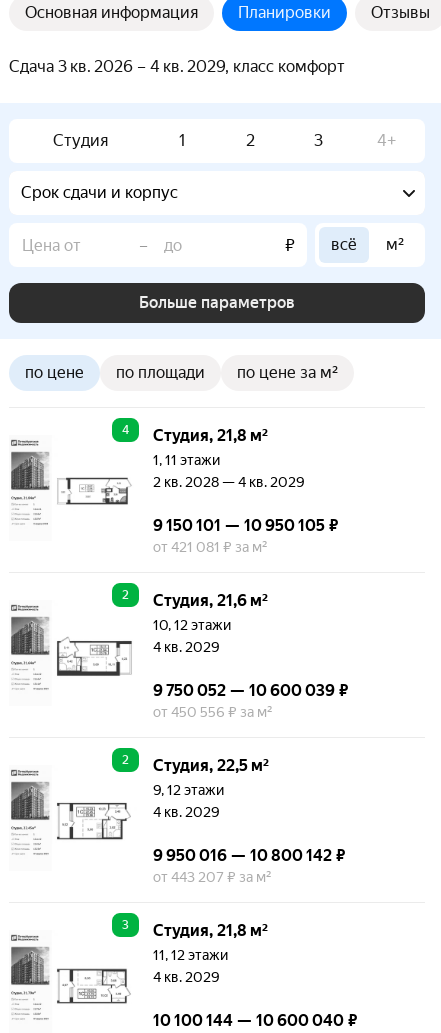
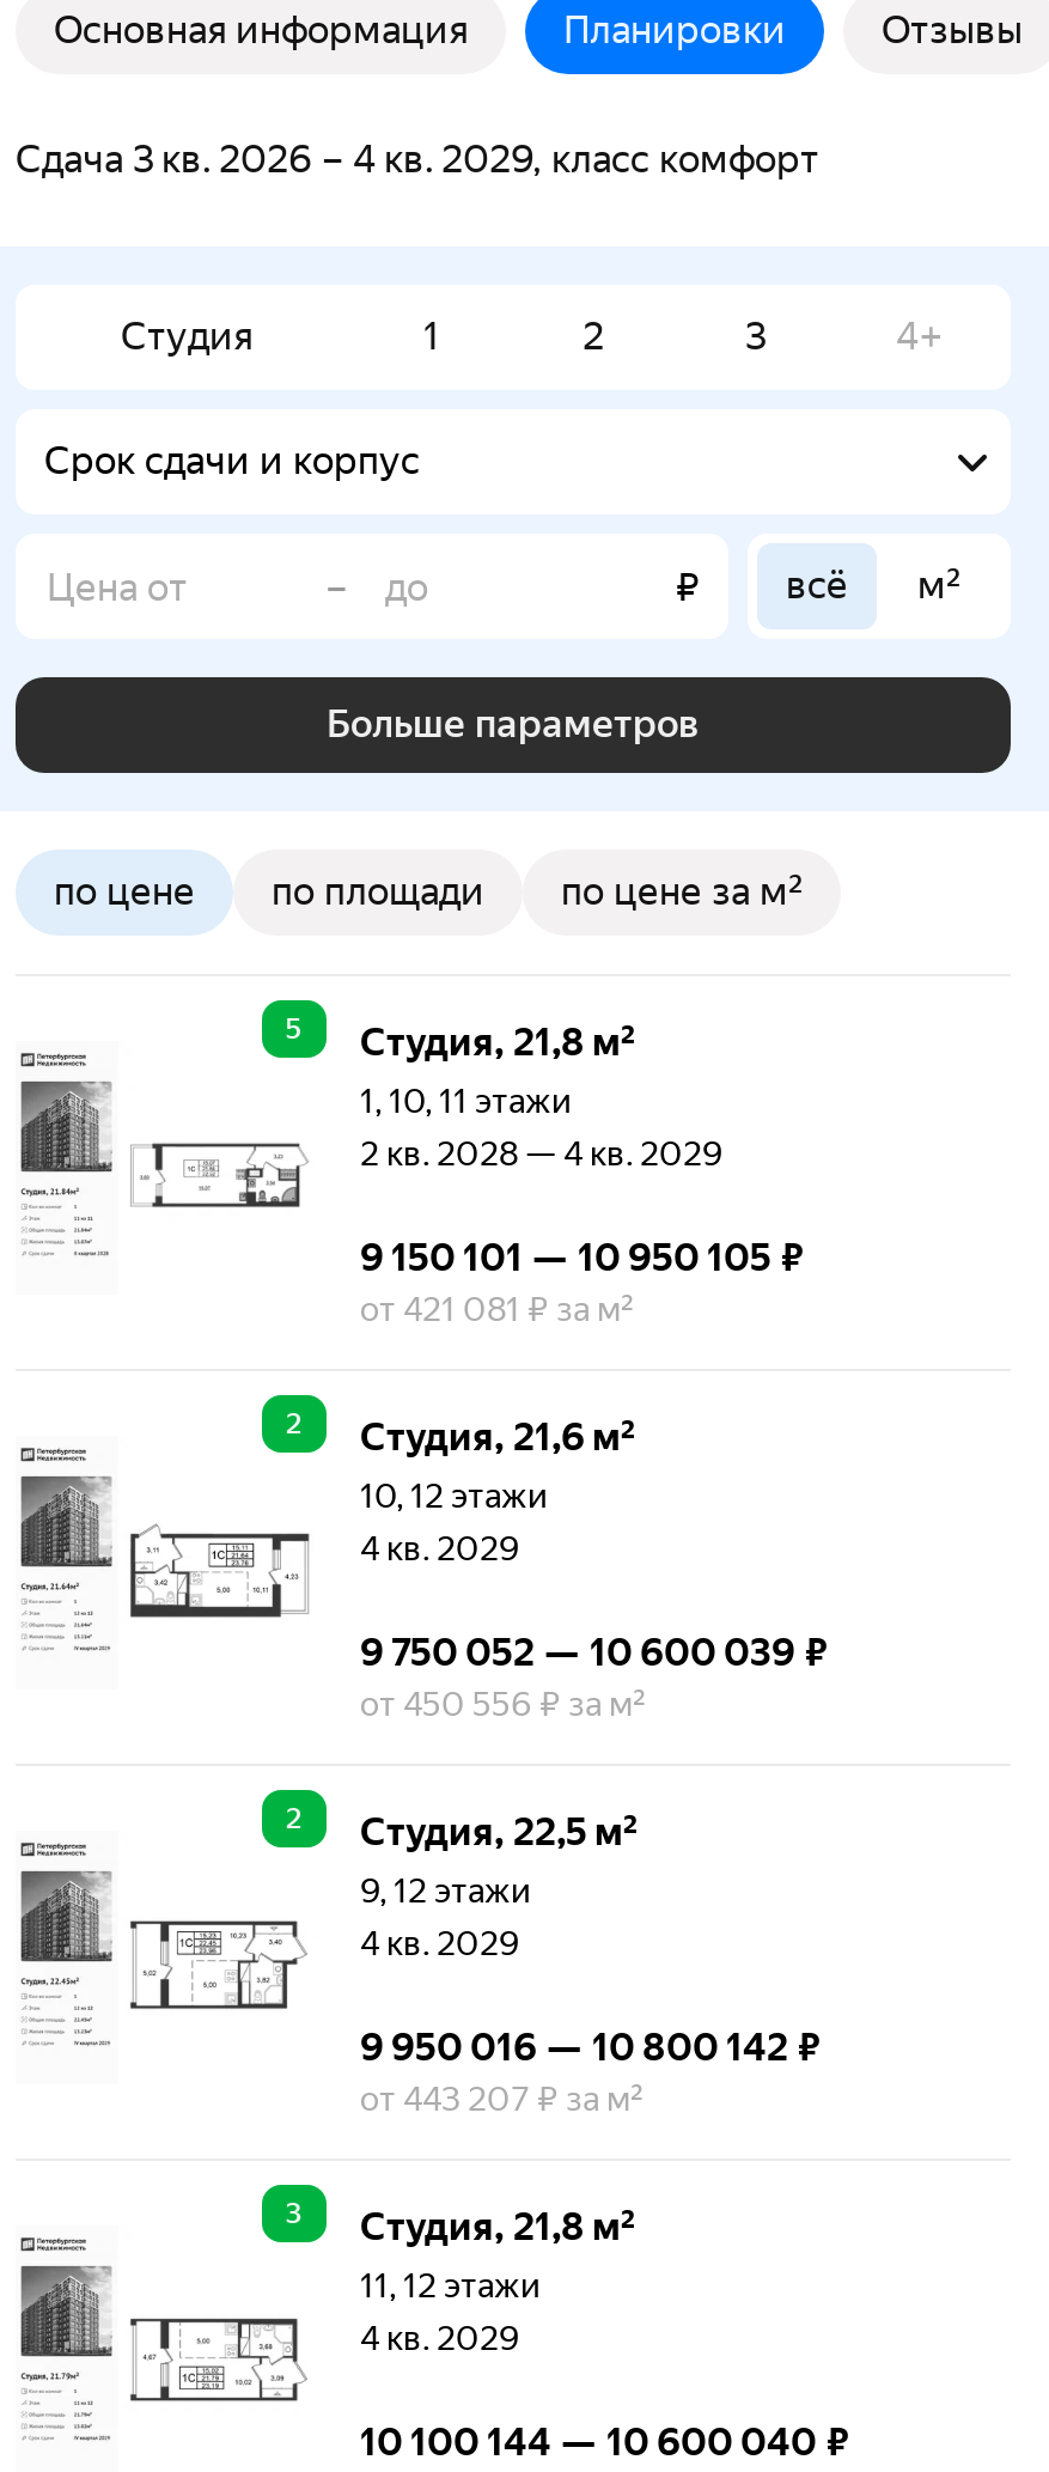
- 4 Студия, 21,8 м²
+ 5 Студия, 21,8 м²

- 1, 11 этажи
+ 1, 10, 11 этажи
